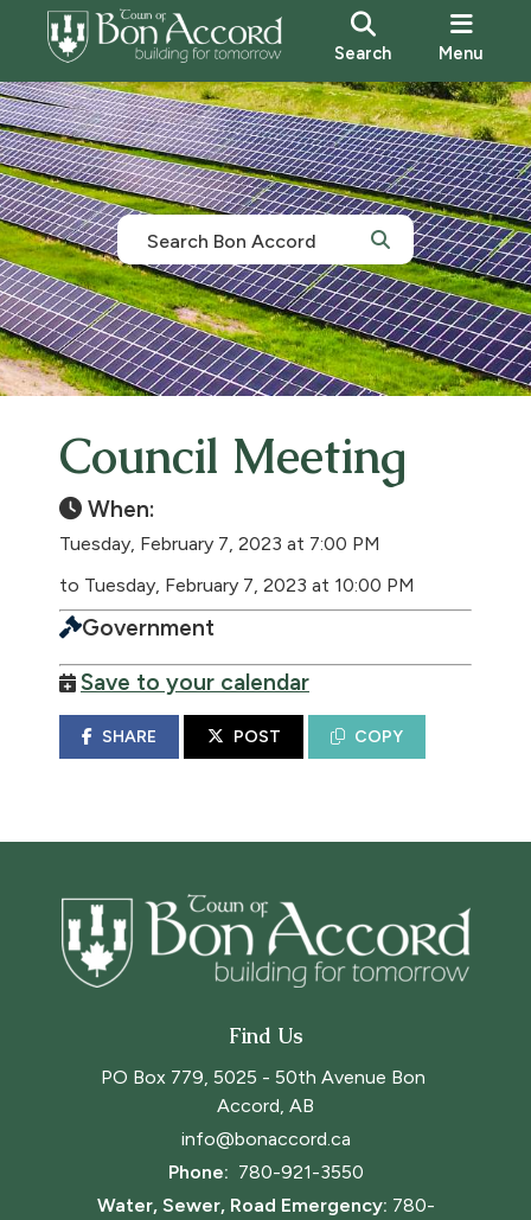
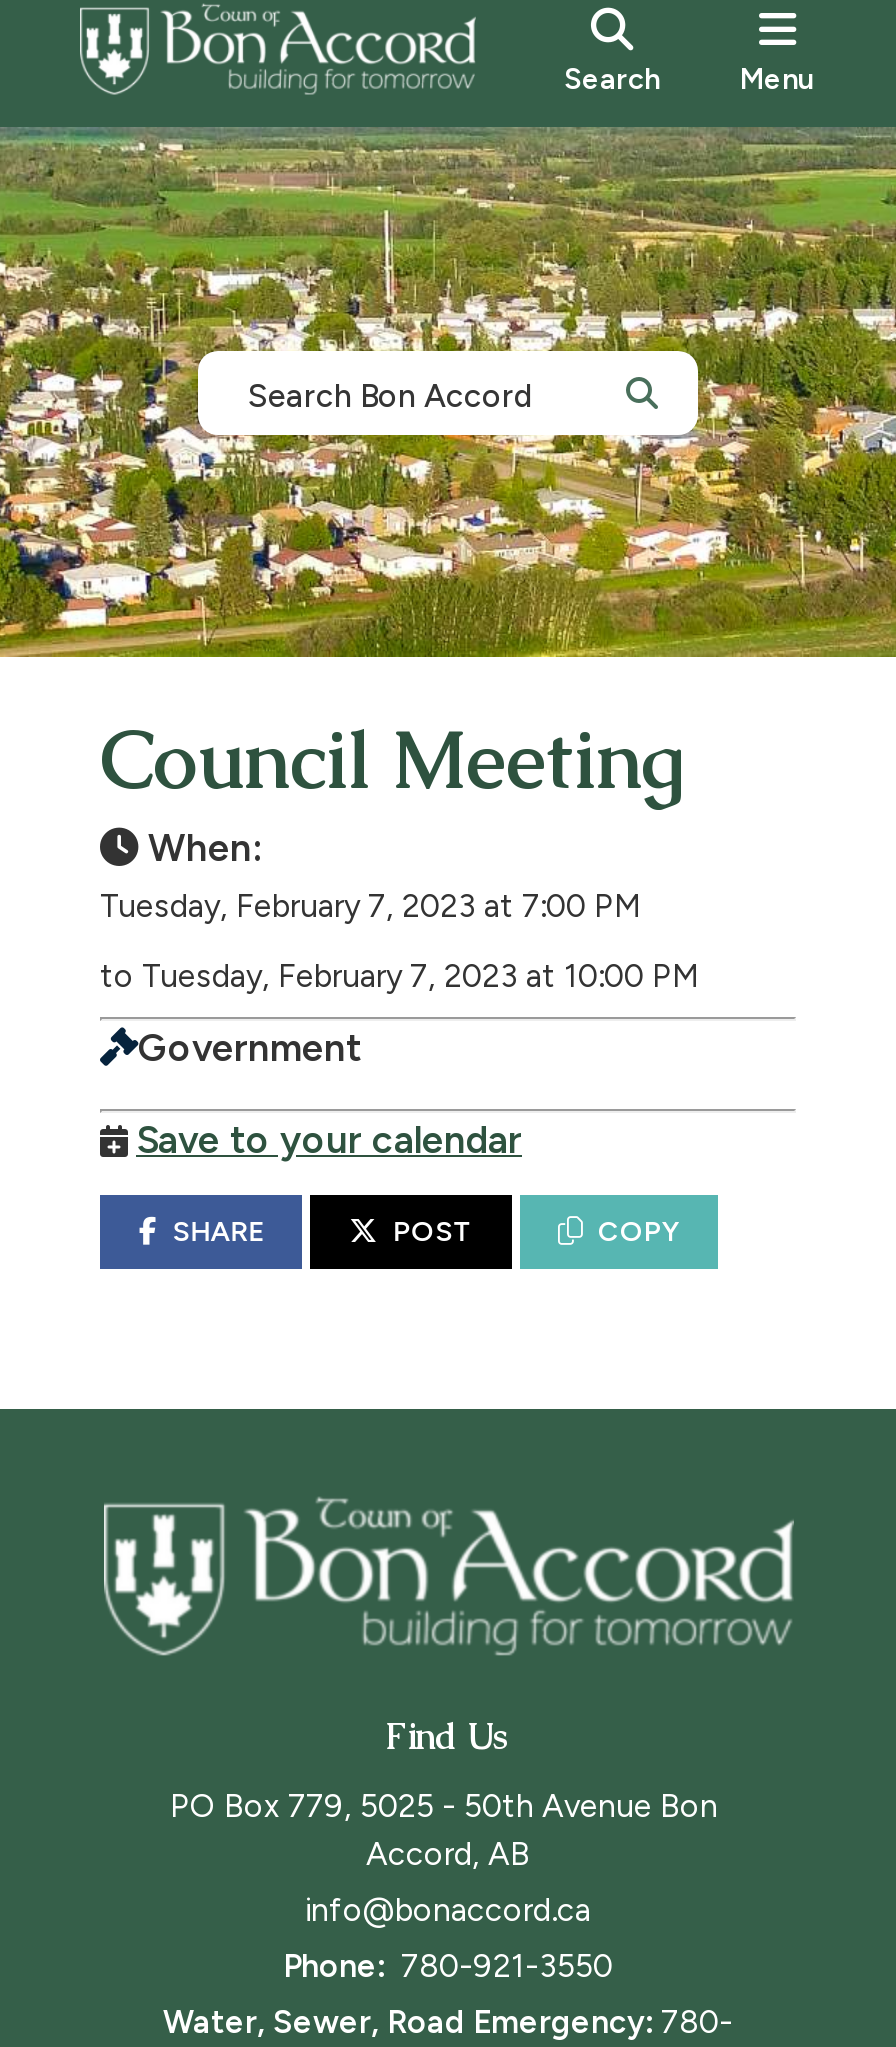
- [image]
+ [image]
